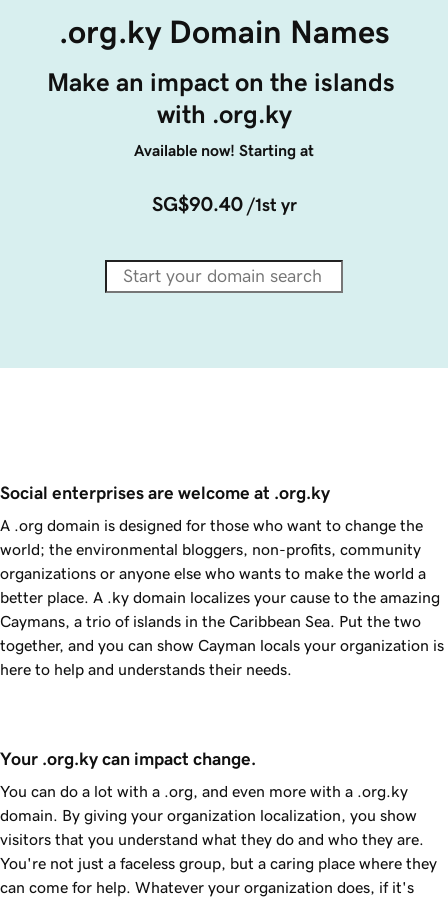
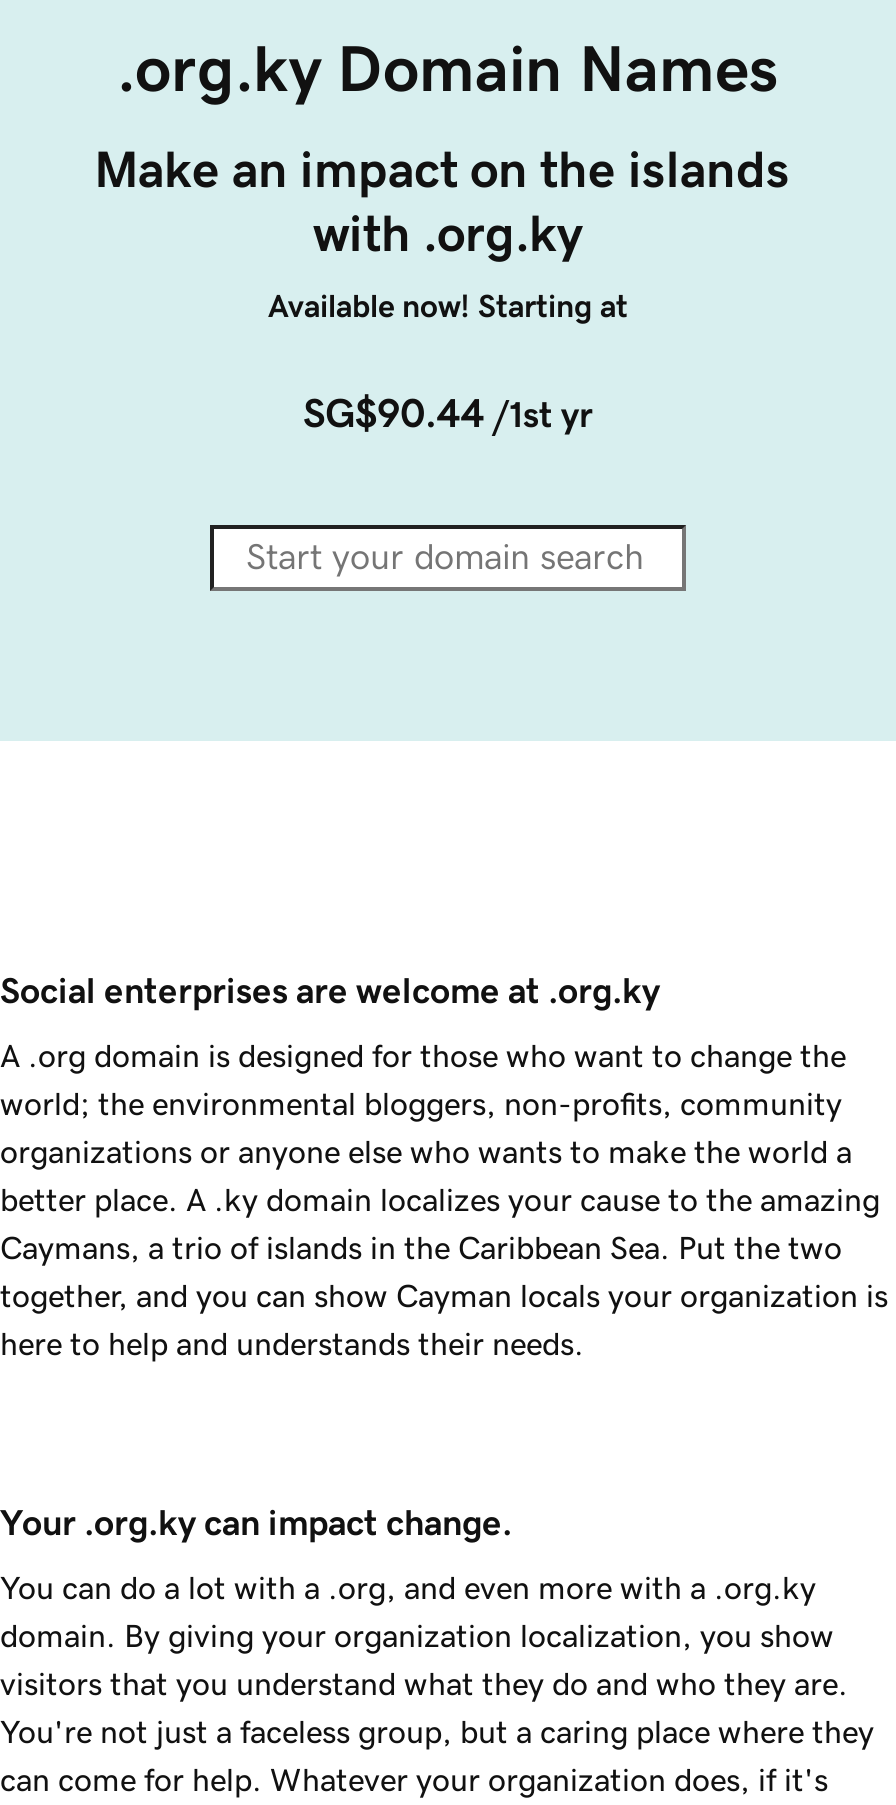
- SG$90.40 /1st yr
+ SG$90.44 /1st yr
